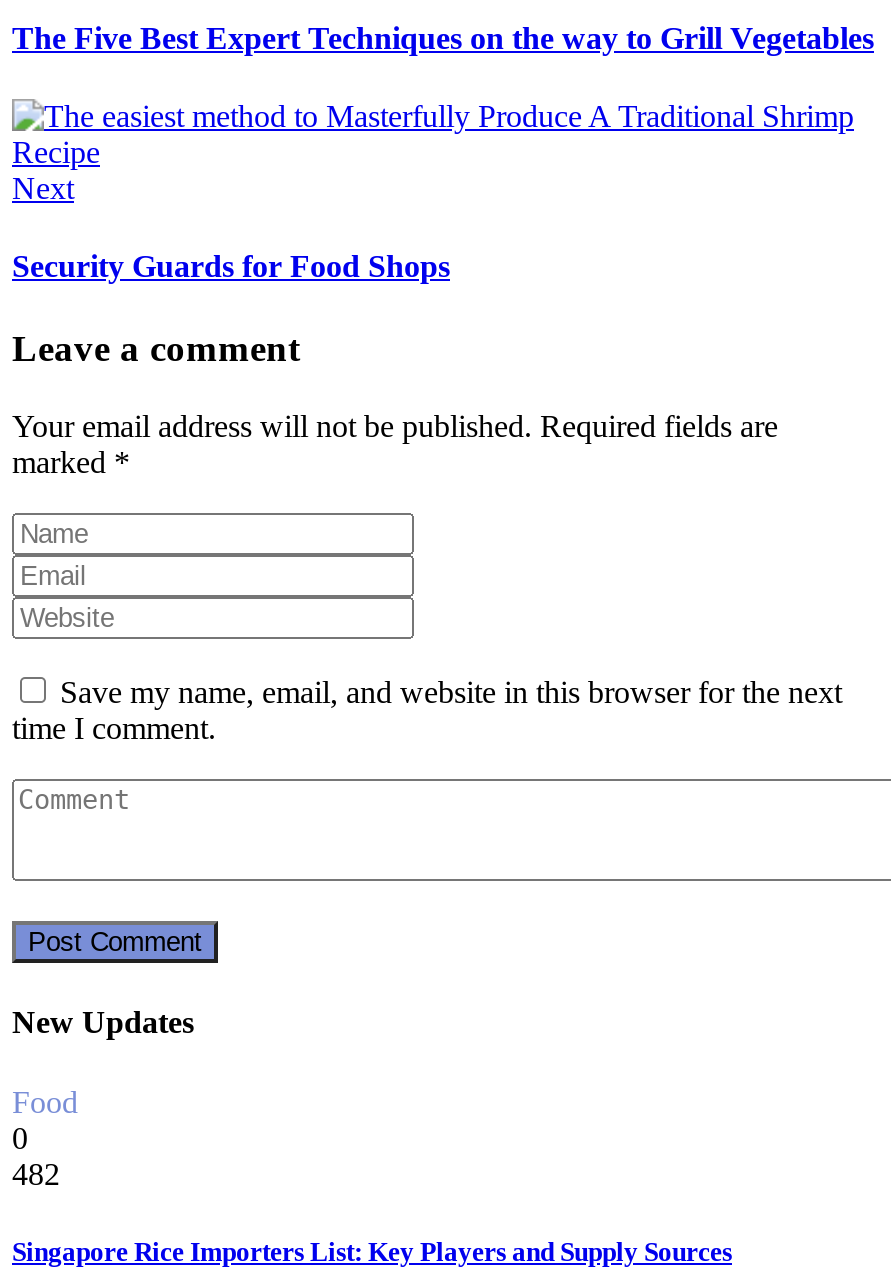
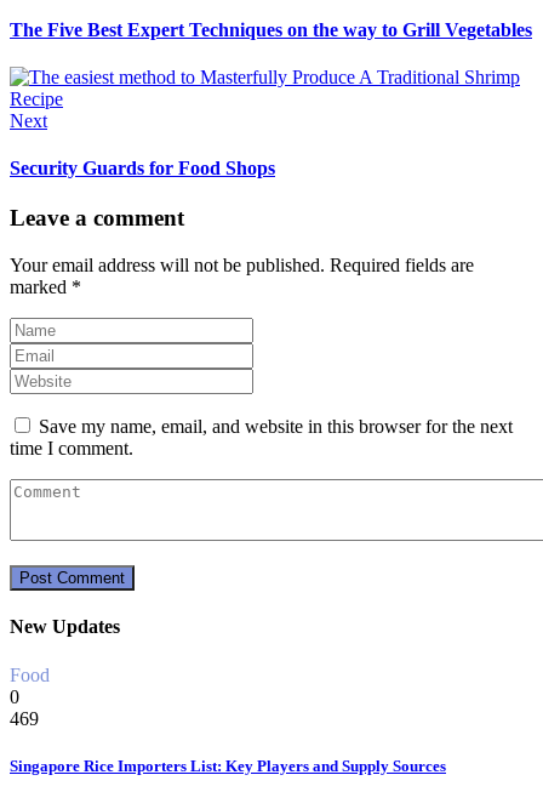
- 482
+ 469
